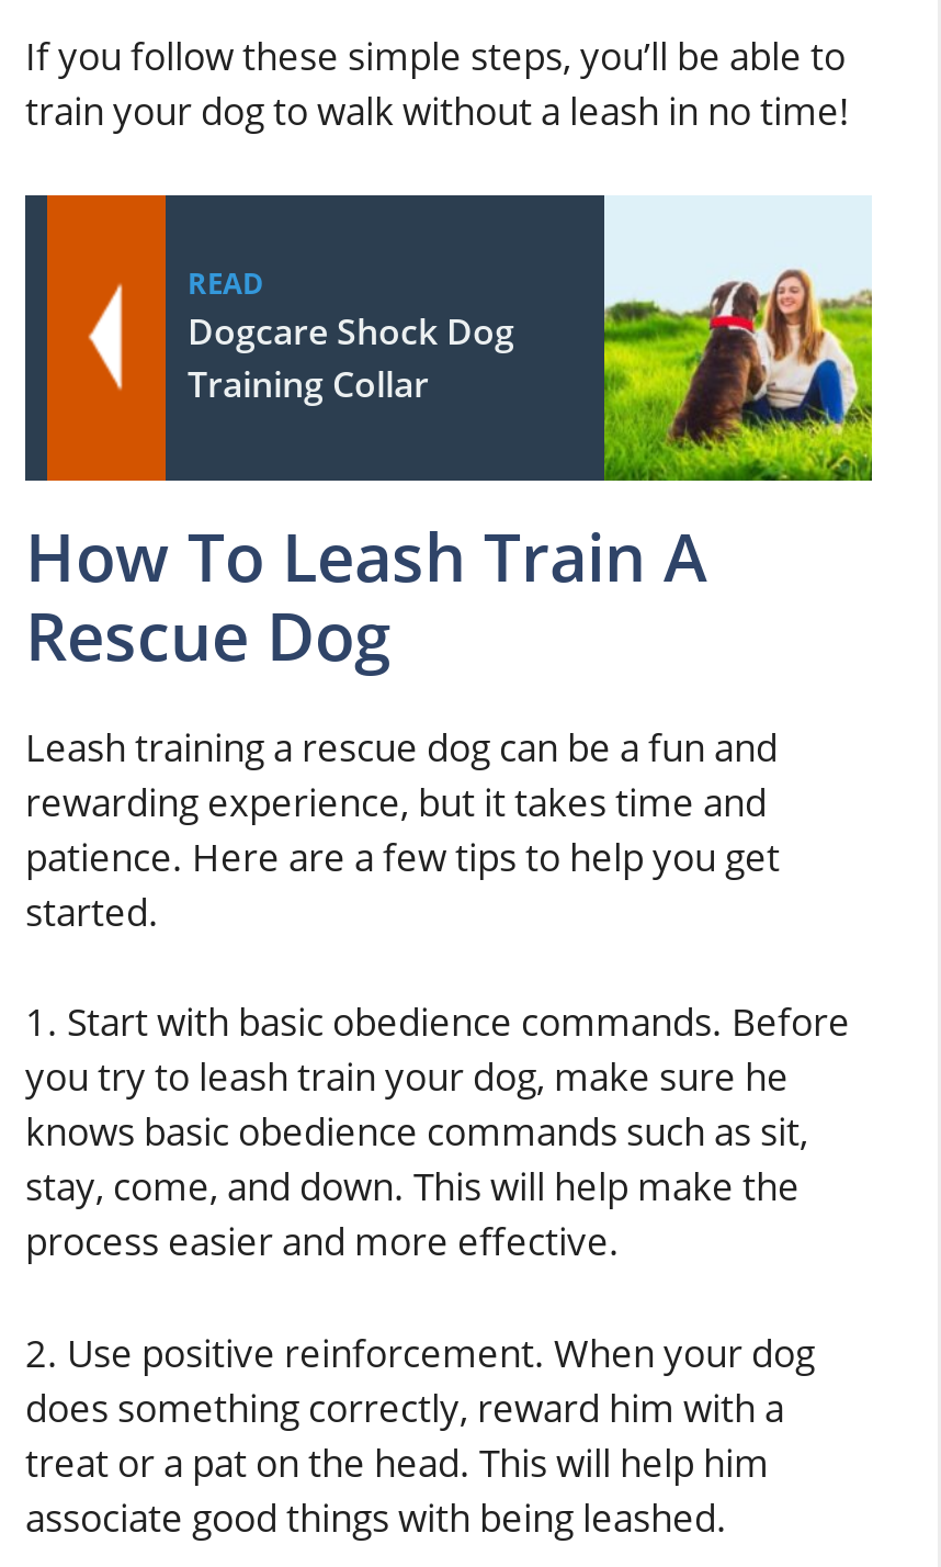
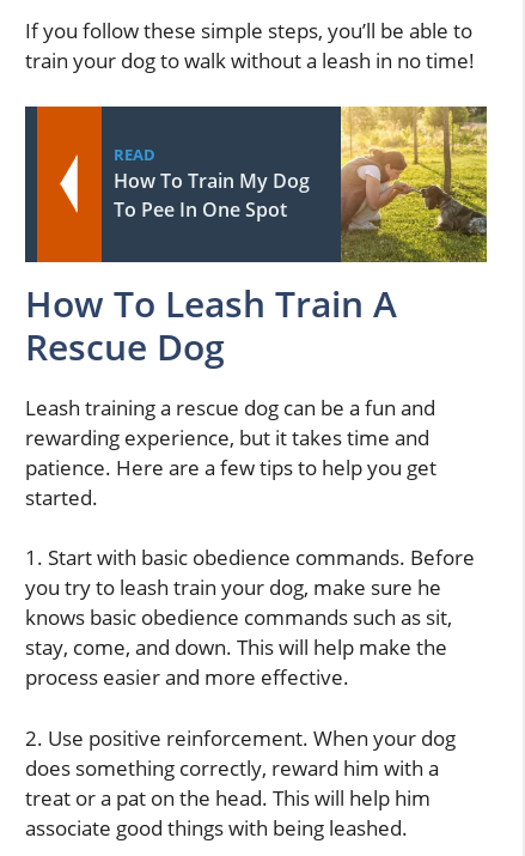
- [image]
- Dogcare Shock Dog
- Training Collar
+ [image]
+ How To Train My Dog
+ To Pee In One Spot
